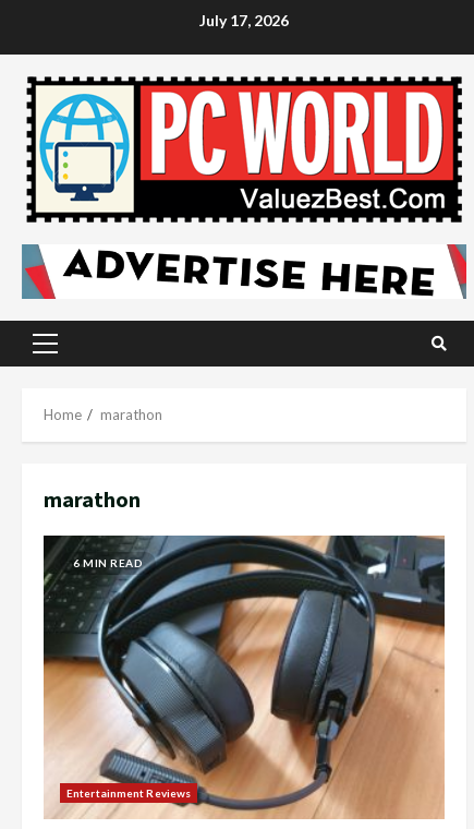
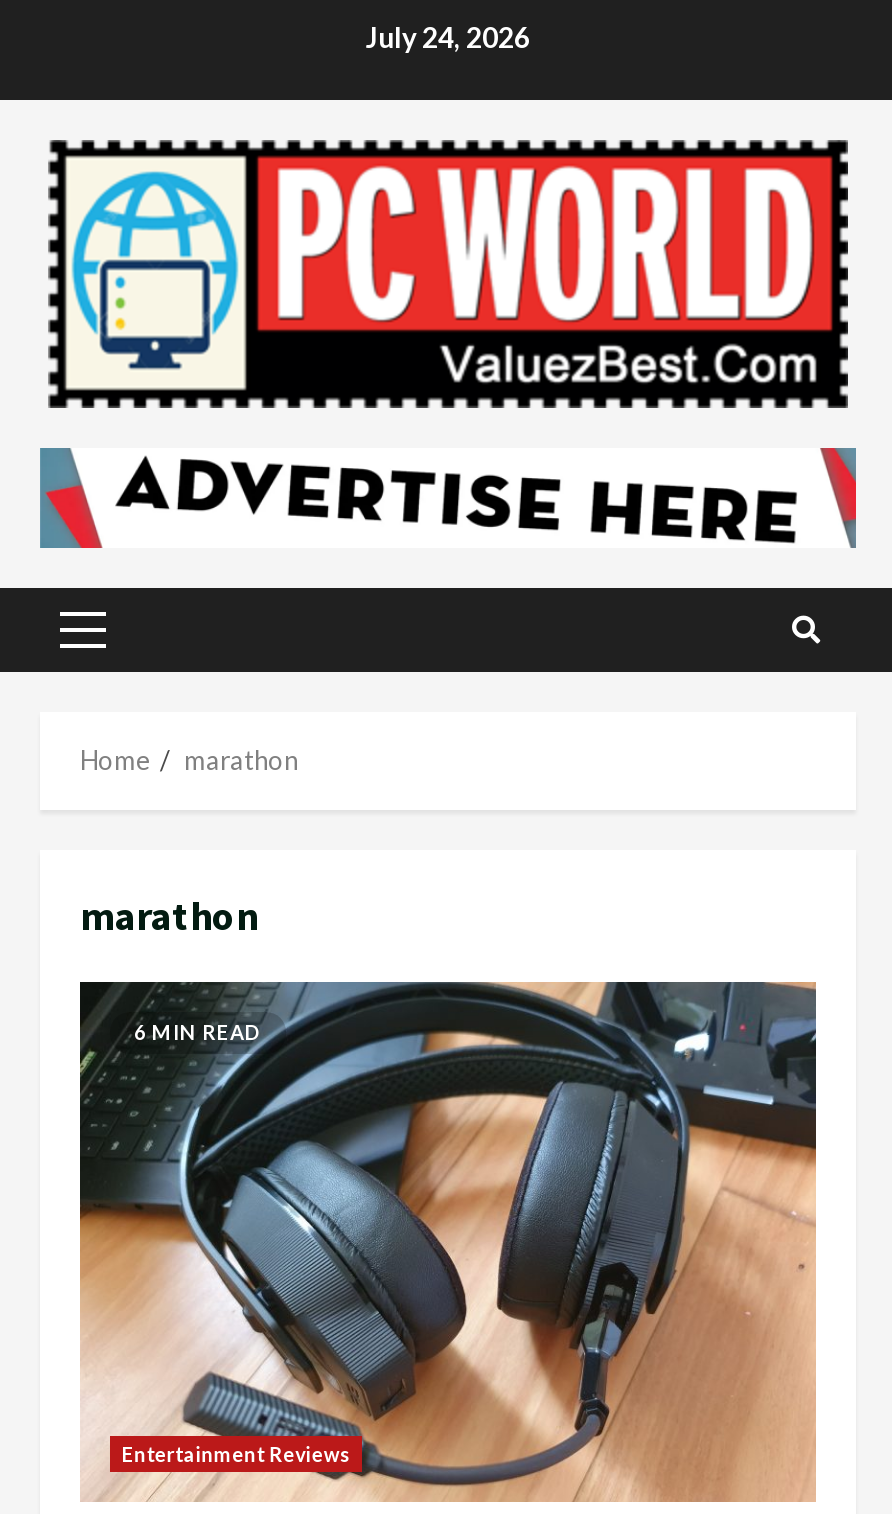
- July 17, 2026
+ July 24, 2026
